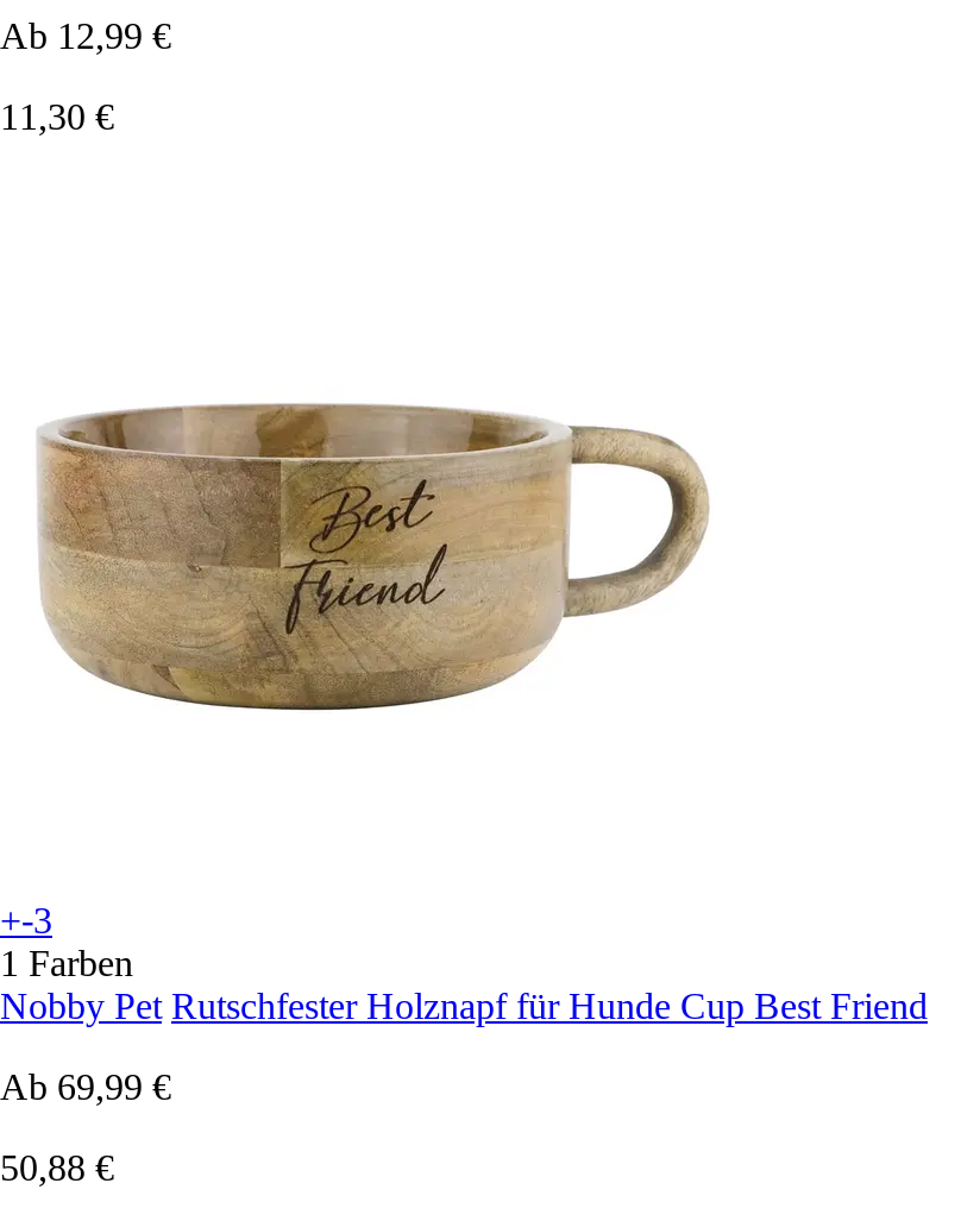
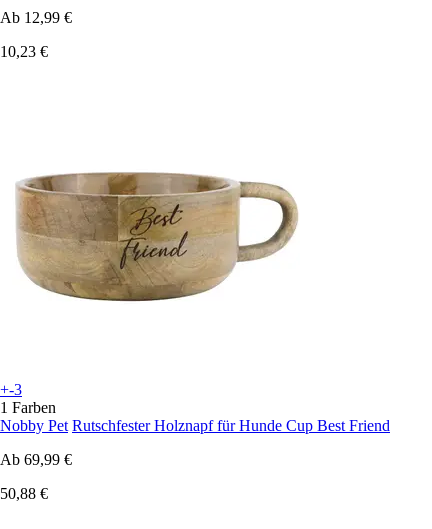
- 11,30 €
+ 10,23 €
